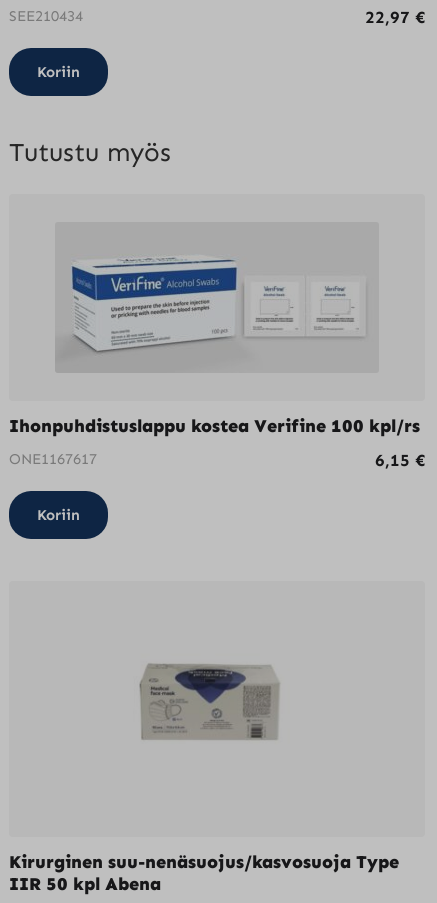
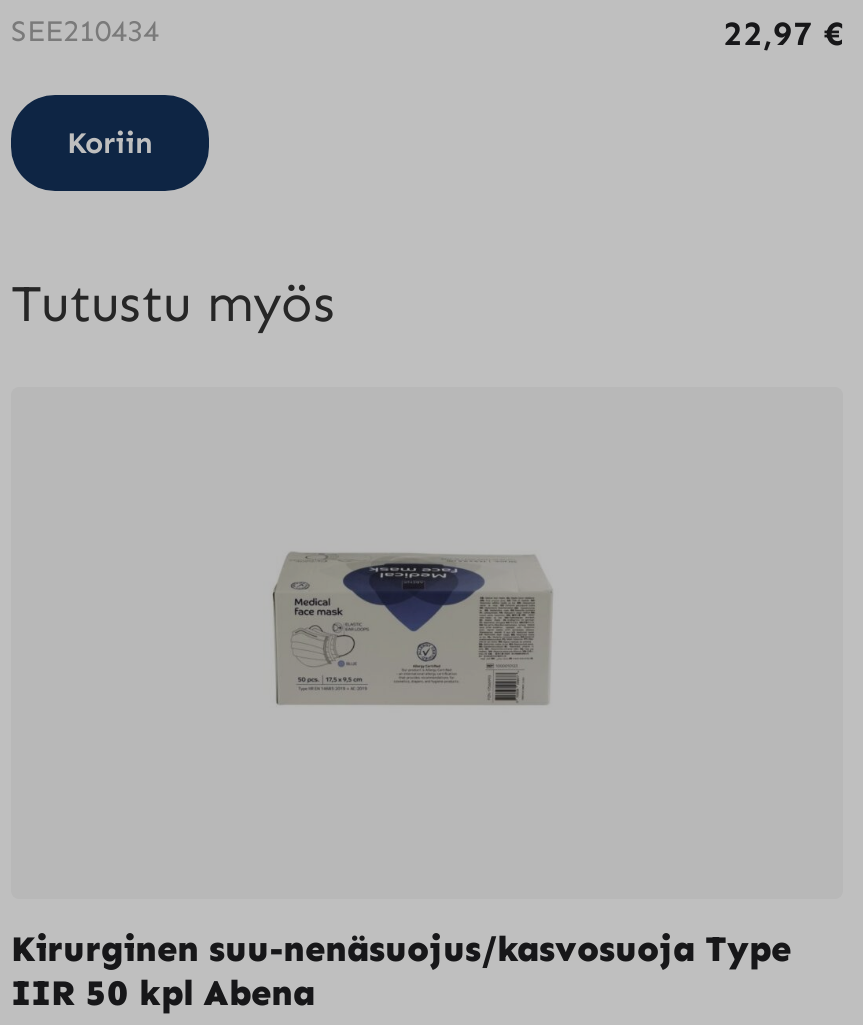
- [image]

- Ihonpuhdistuslappu kostea Verifine 100 kpl/rs
- ONE1167617
- 6,15 €
- Koriin
